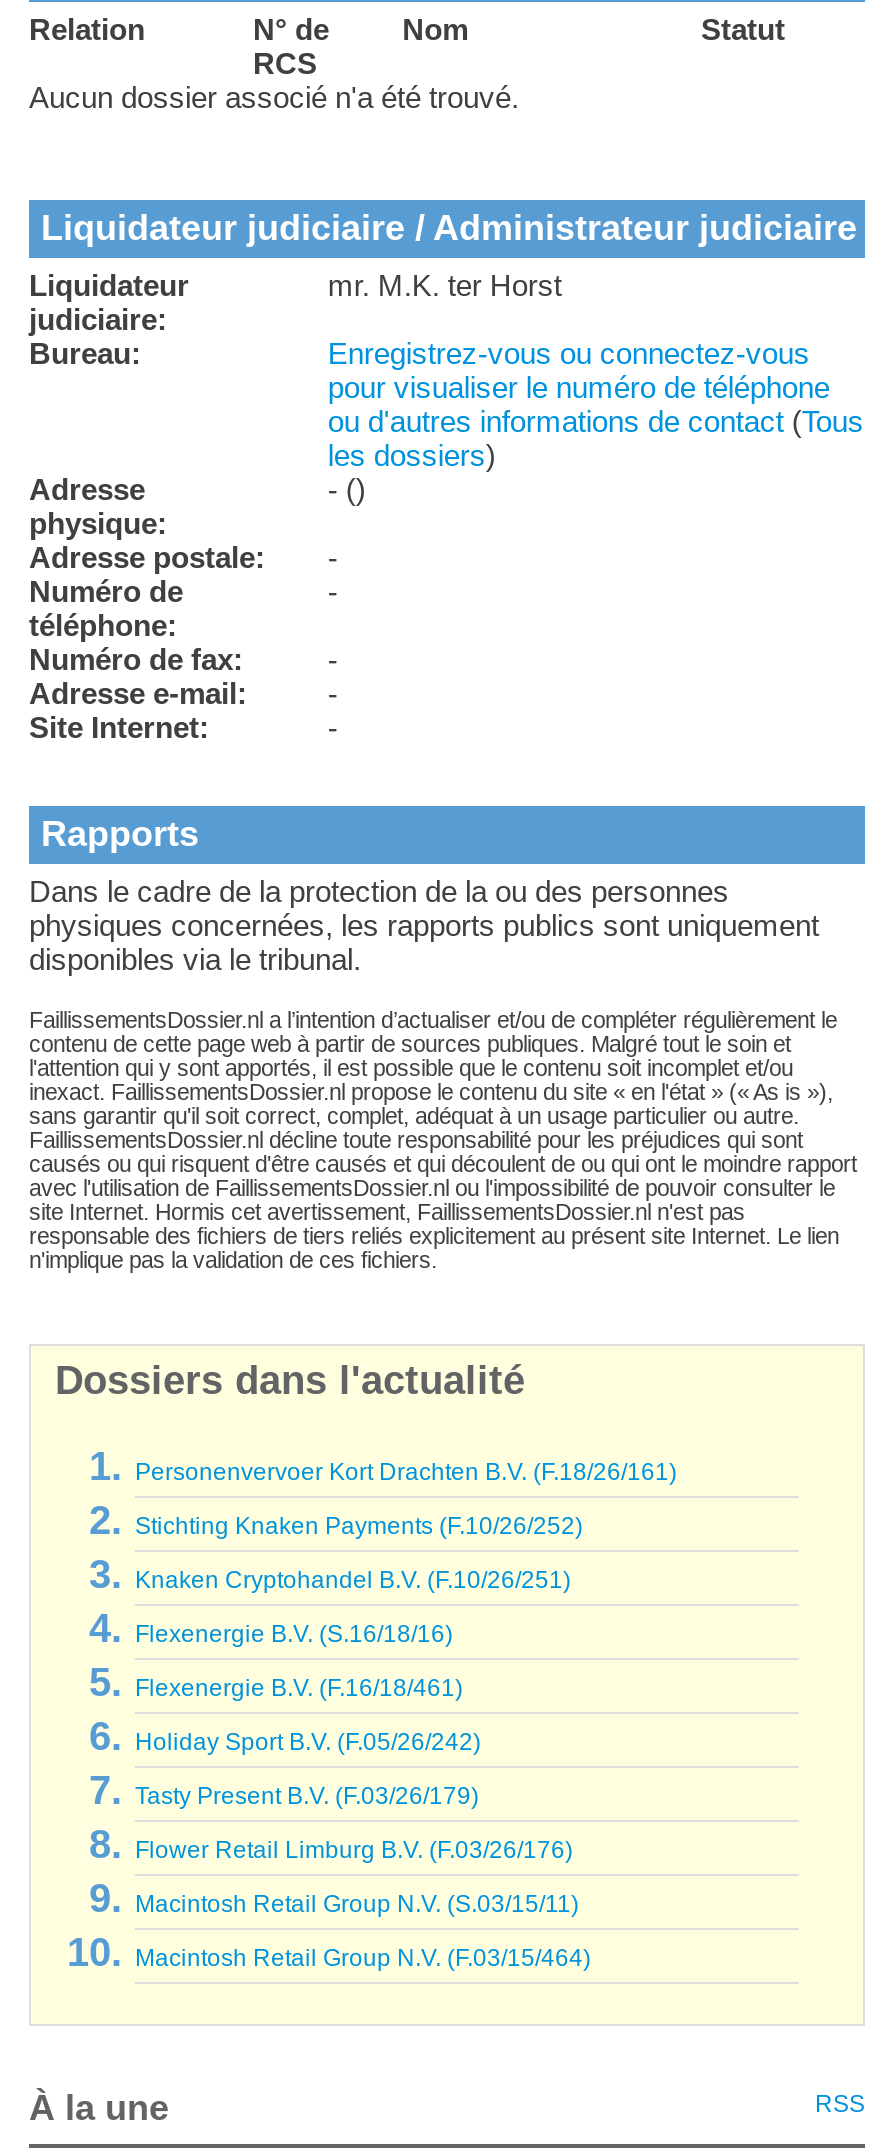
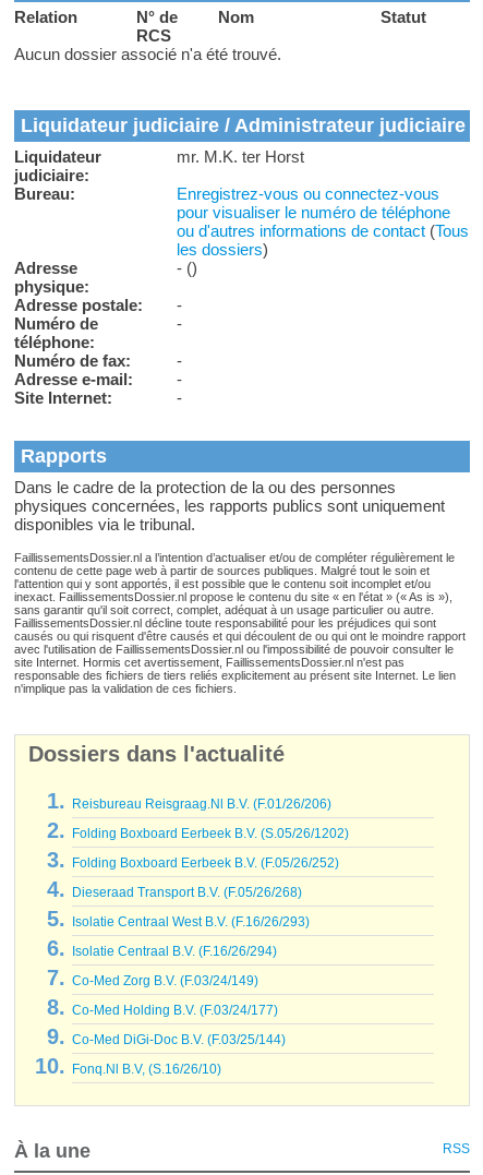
- Personenvervoer Kort Drachten B.V. (F.18/26/161)
+ Reisbureau Reisgraag.Nl B.V. (F.01/26/206)

- Stichting Knaken Payments (F.10/26/252)
+ Folding Boxboard Eerbeek B.V. (S.05/26/1202)

- Knaken Cryptohandel B.V. (F.10/26/251)
+ Folding Boxboard Eerbeek B.V. (F.05/26/252)

- Flexenergie B.V. (S.16/18/16)
+ Dieseraad Transport B.V. (F.05/26/268)

- Flexenergie B.V. (F.16/18/461)
+ Isolatie Centraal West B.V. (F.16/26/293)

- Holiday Sport B.V. (F.05/26/242)
+ Isolatie Centraal B.V. (F.16/26/294)

- Tasty Present B.V. (F.03/26/179)
+ Co-Med Zorg B.V. (F.03/24/149)

- Flower Retail Limburg B.V. (F.03/26/176)
+ Co-Med Holding B.V. (F.03/24/177)

- Macintosh Retail Group N.V. (S.03/15/11)
+ Co-Med DiGi-Doc B.V. (F.03/25/144)

- Macintosh Retail Group N.V. (F.03/15/464)
+ Fonq.Nl B.V, (S.16/26/10)
